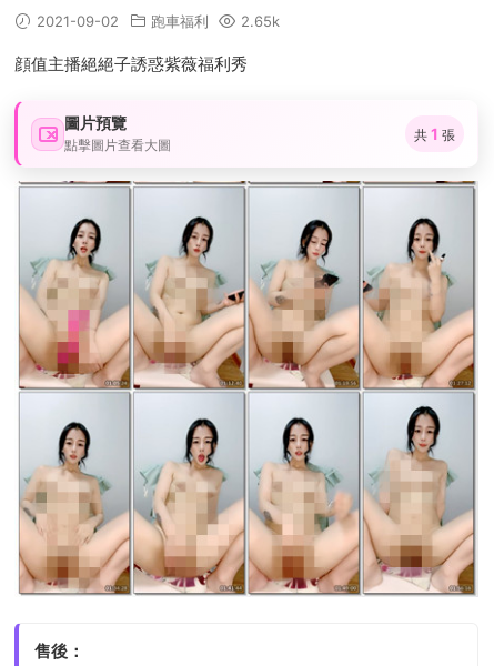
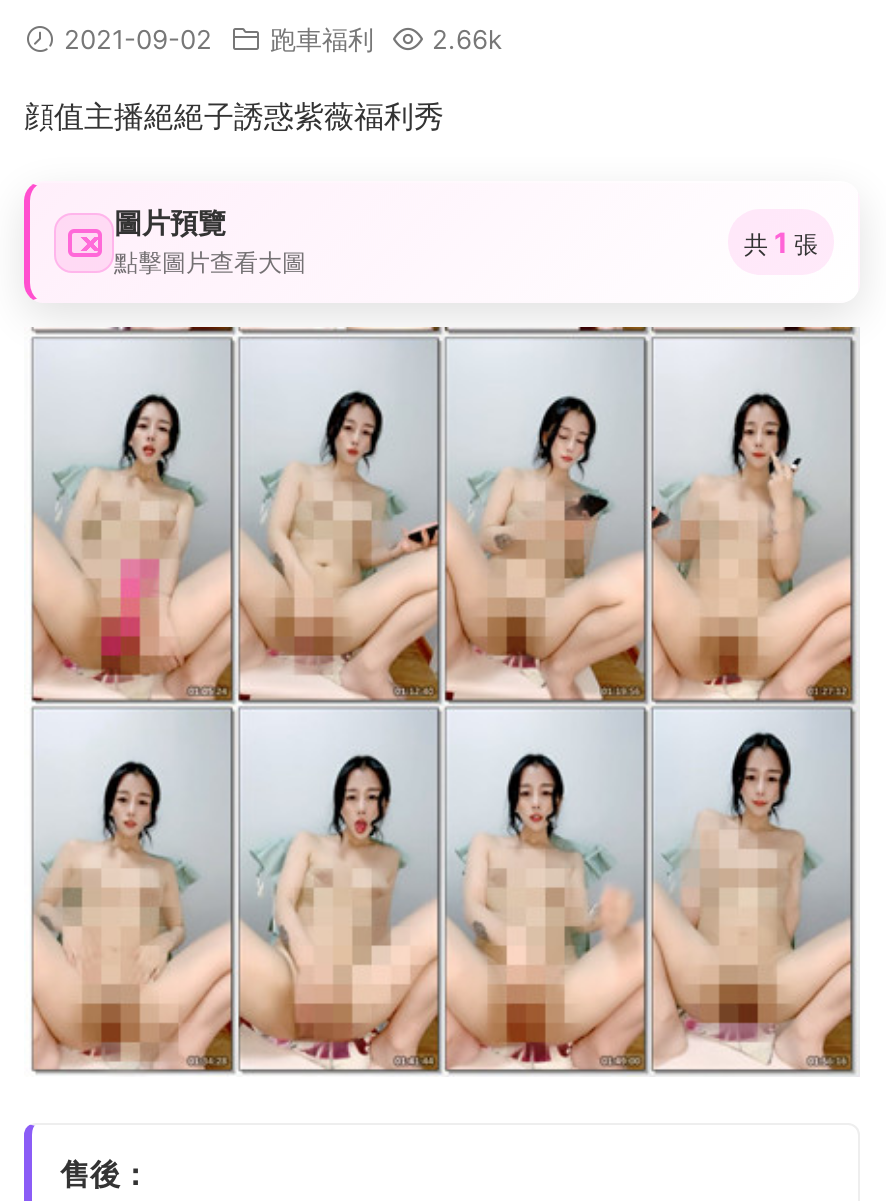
- 2021-09-02 跑車福利 2.65k
+ 2021-09-02 跑車福利 2.66k
